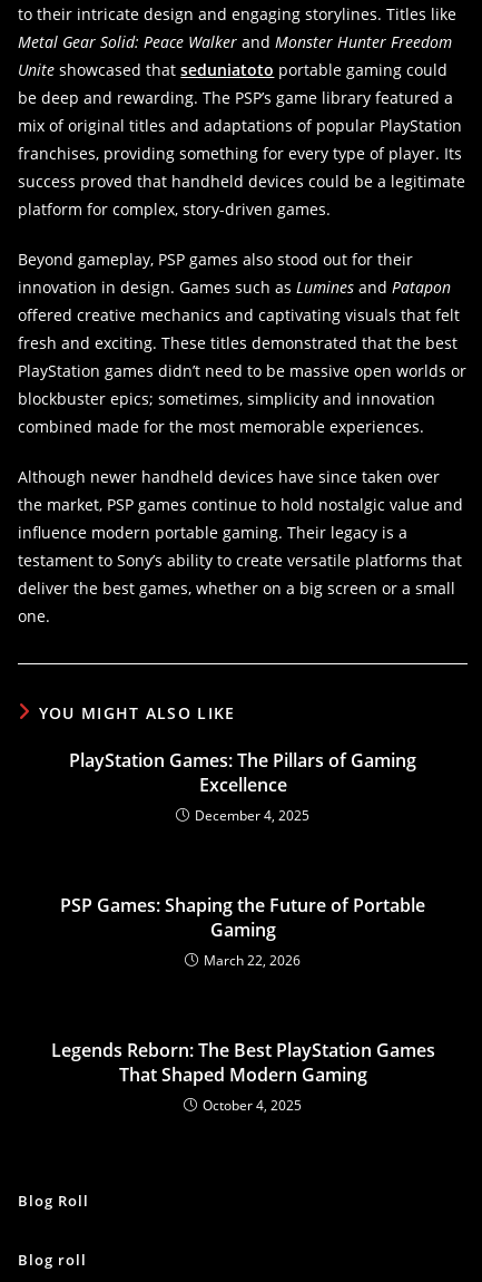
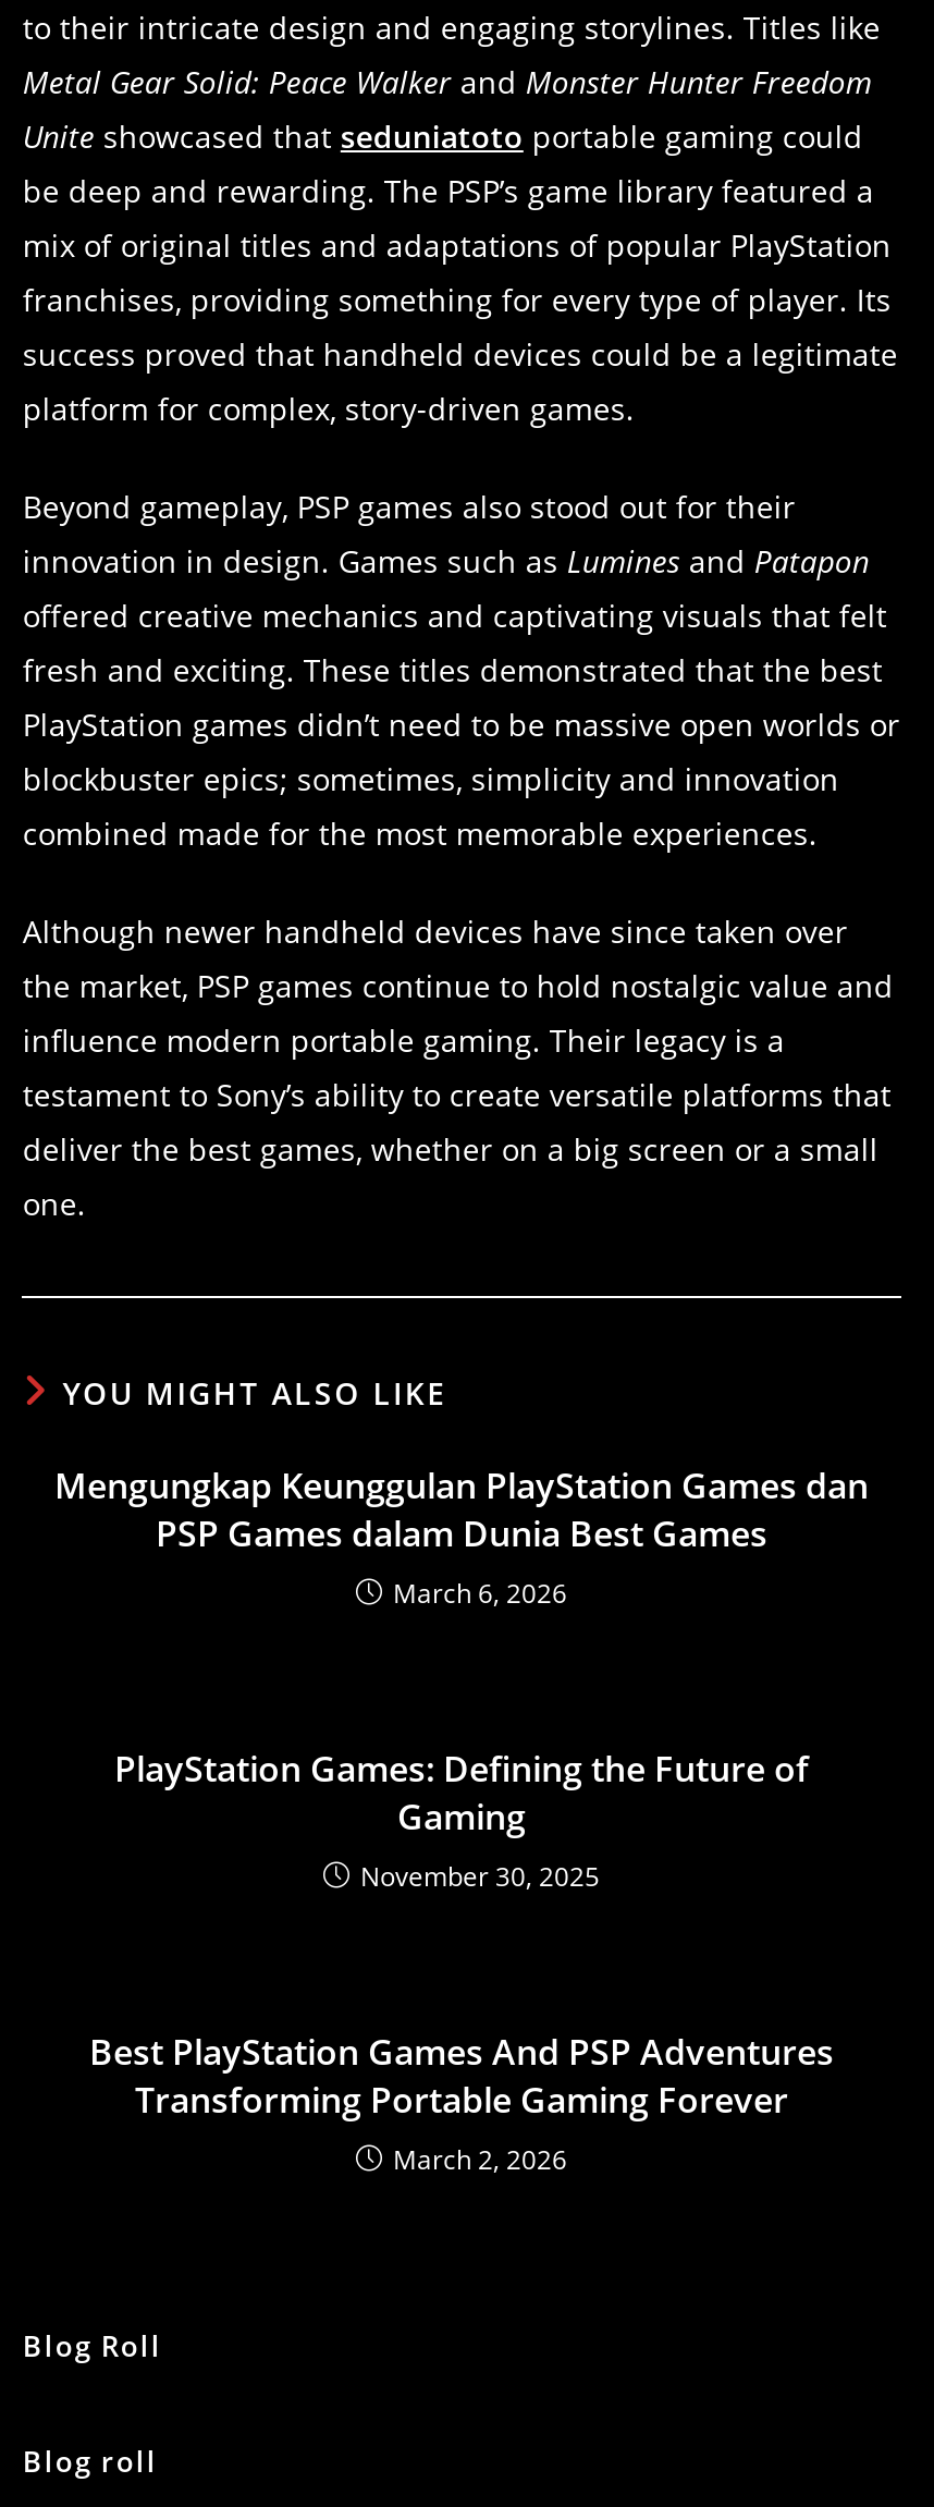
- PlayStation Games: The Pillars of Gaming
- Excellence
- December 4, 2025
+ Mengungkap Keunggulan PlayStation Games dan
+ PSP Games dalam Dunia Best Games
+ March 6, 2026

- PSP Games: Shaping the Future of Portable
+ PlayStation Games: Defining the Future of

- March 22, 2026
+ November 30, 2025

- Legends Reborn: The Best PlayStation Games
- That Shaped Modern Gaming
- October 4, 2025
+ Best PlayStation Games And PSP Adventures
+ Transforming Portable Gaming Forever
+ March 2, 2026
